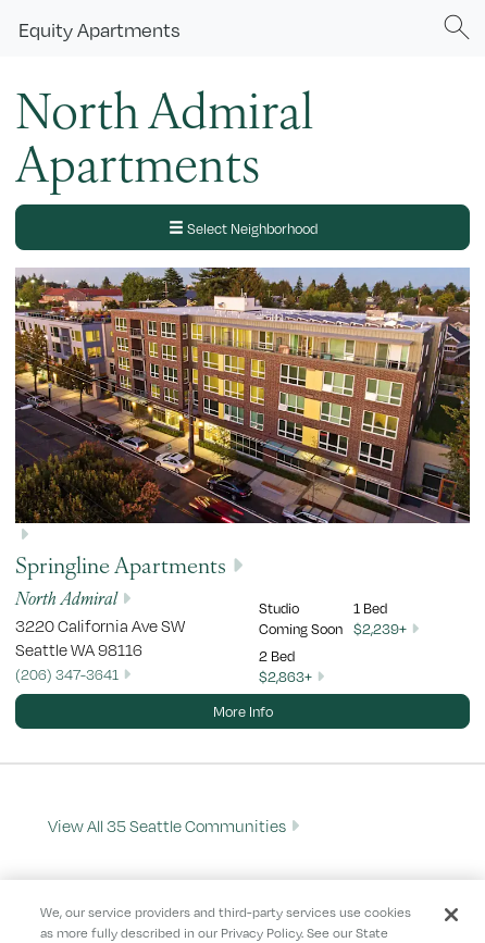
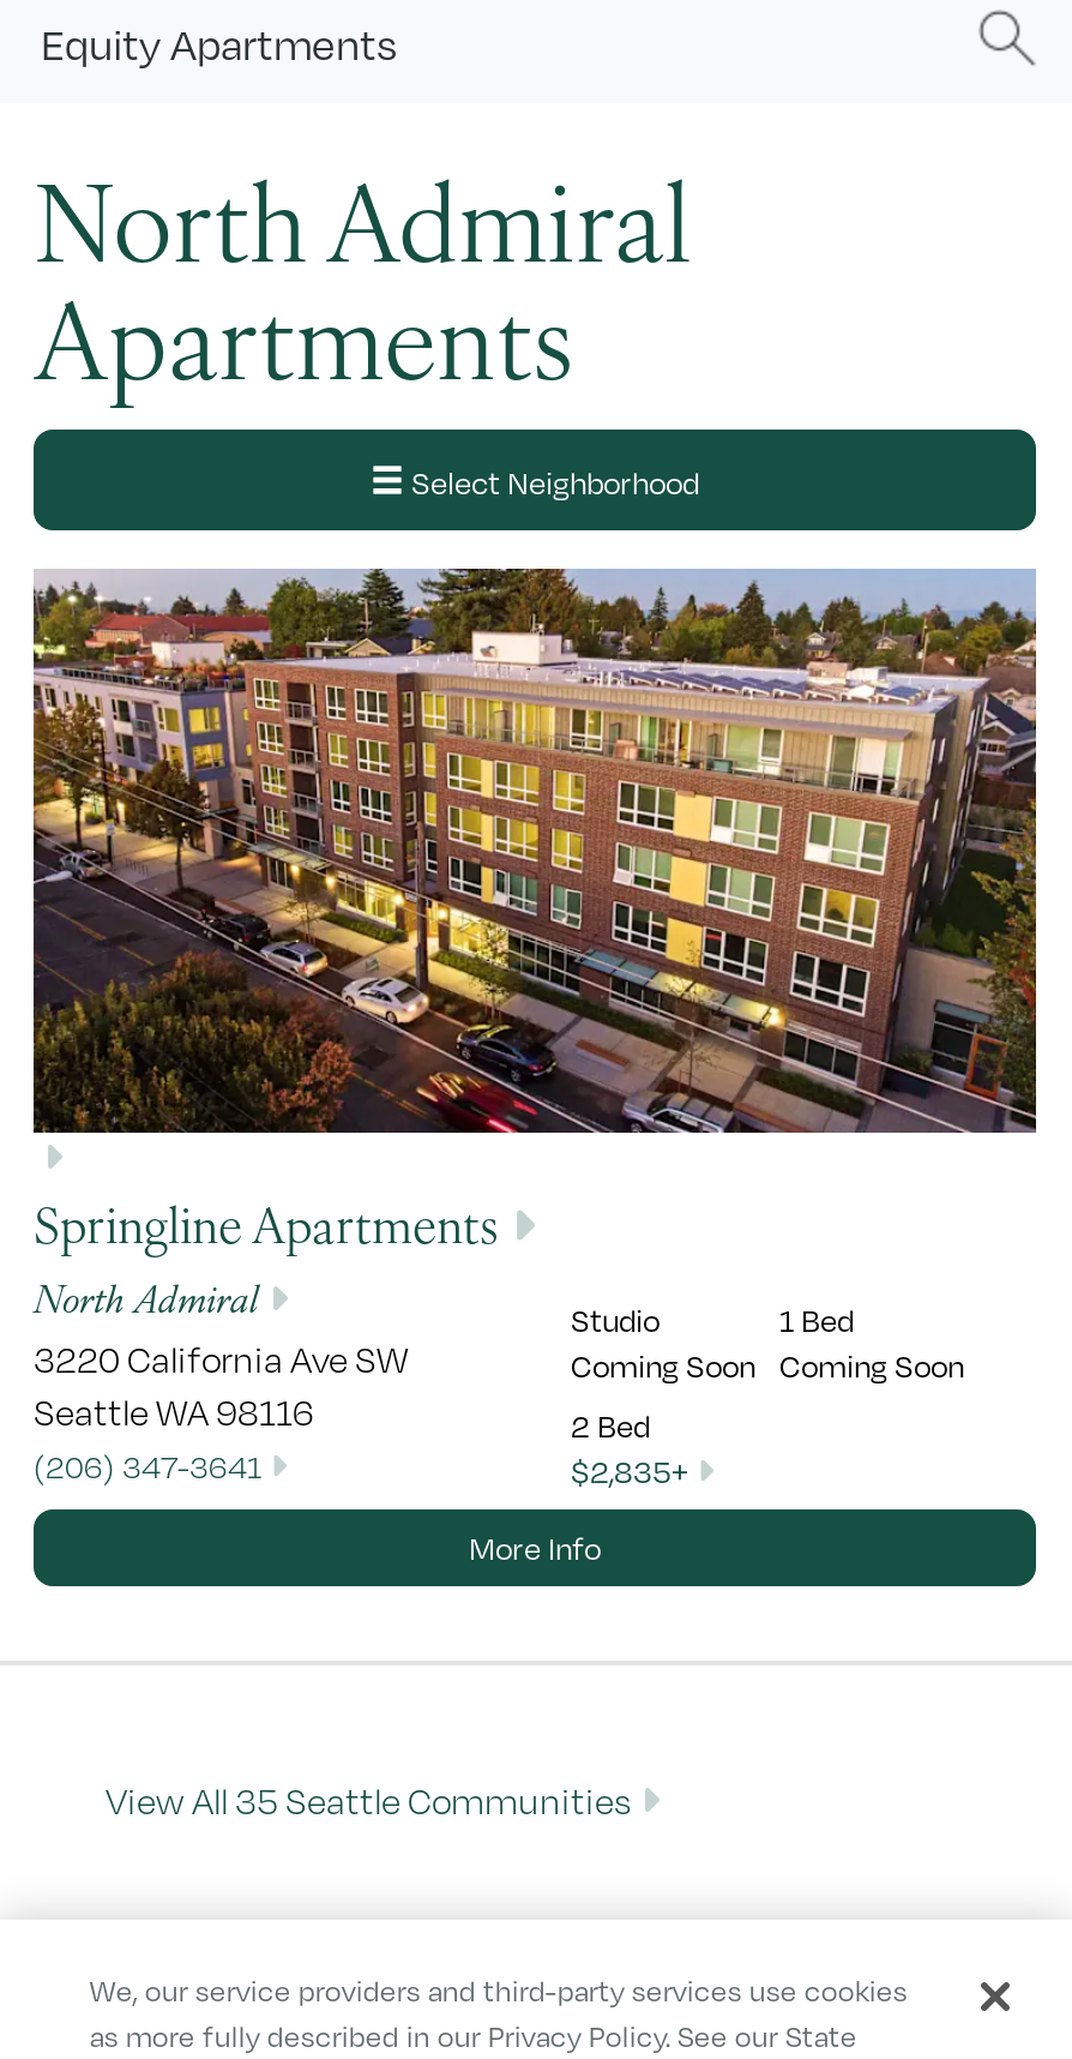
- $2,239+
+ Coming Soon

- $2,863+
+ $2,835+
